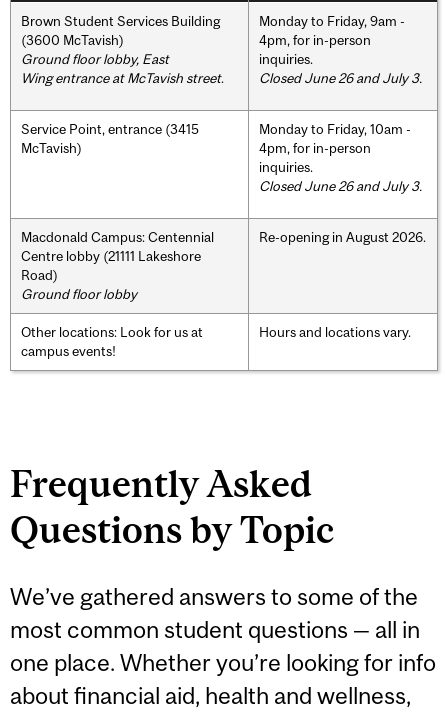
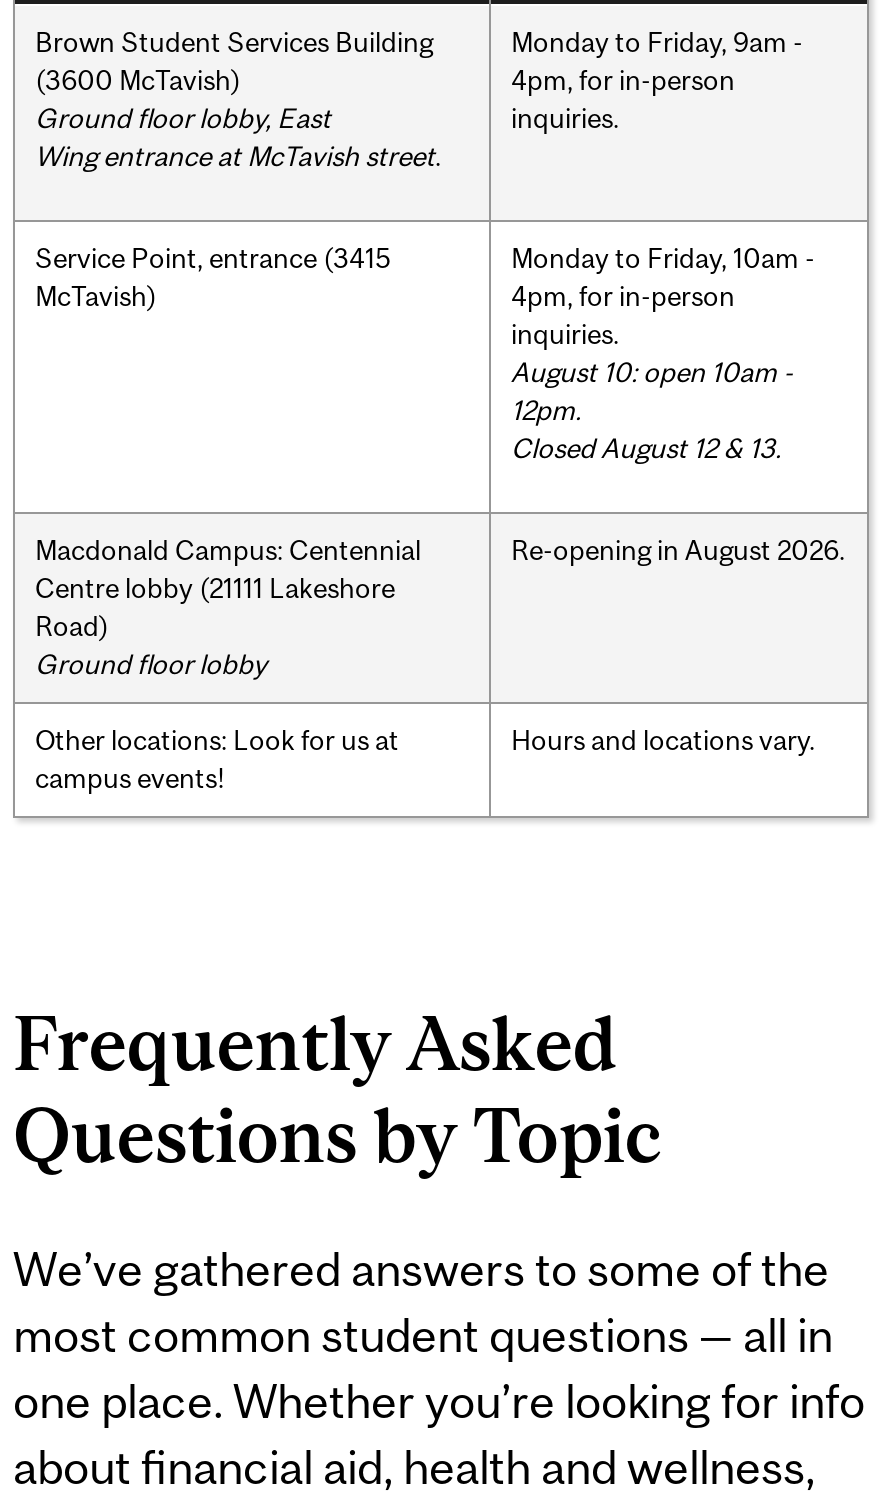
- Closed June 26 and July 3.

- Closed June 26 and July 3.
+ August 10: open 10am -
+ 12pm.
+ Closed August 12 & 13.
